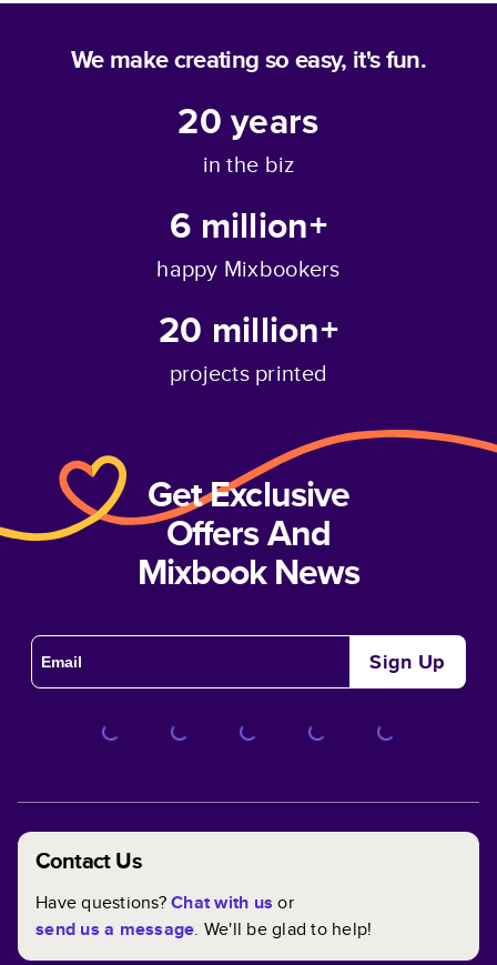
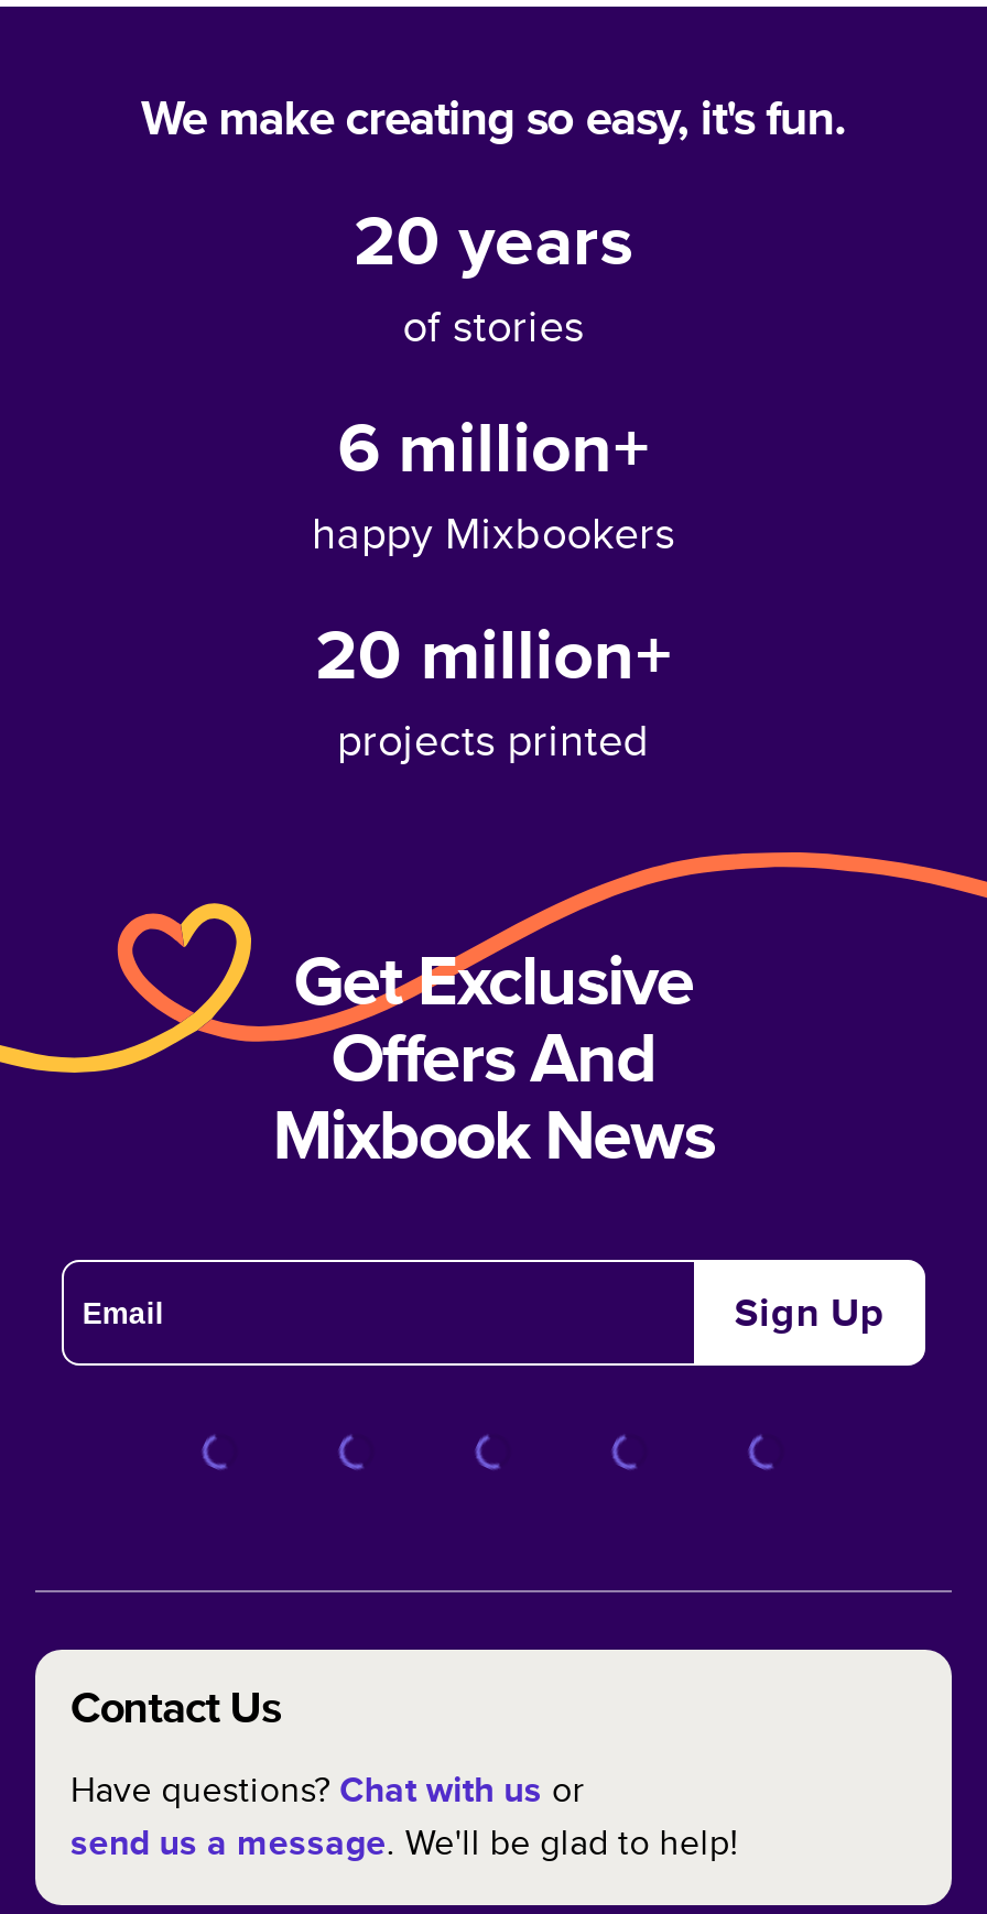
- in the biz
+ of stories
